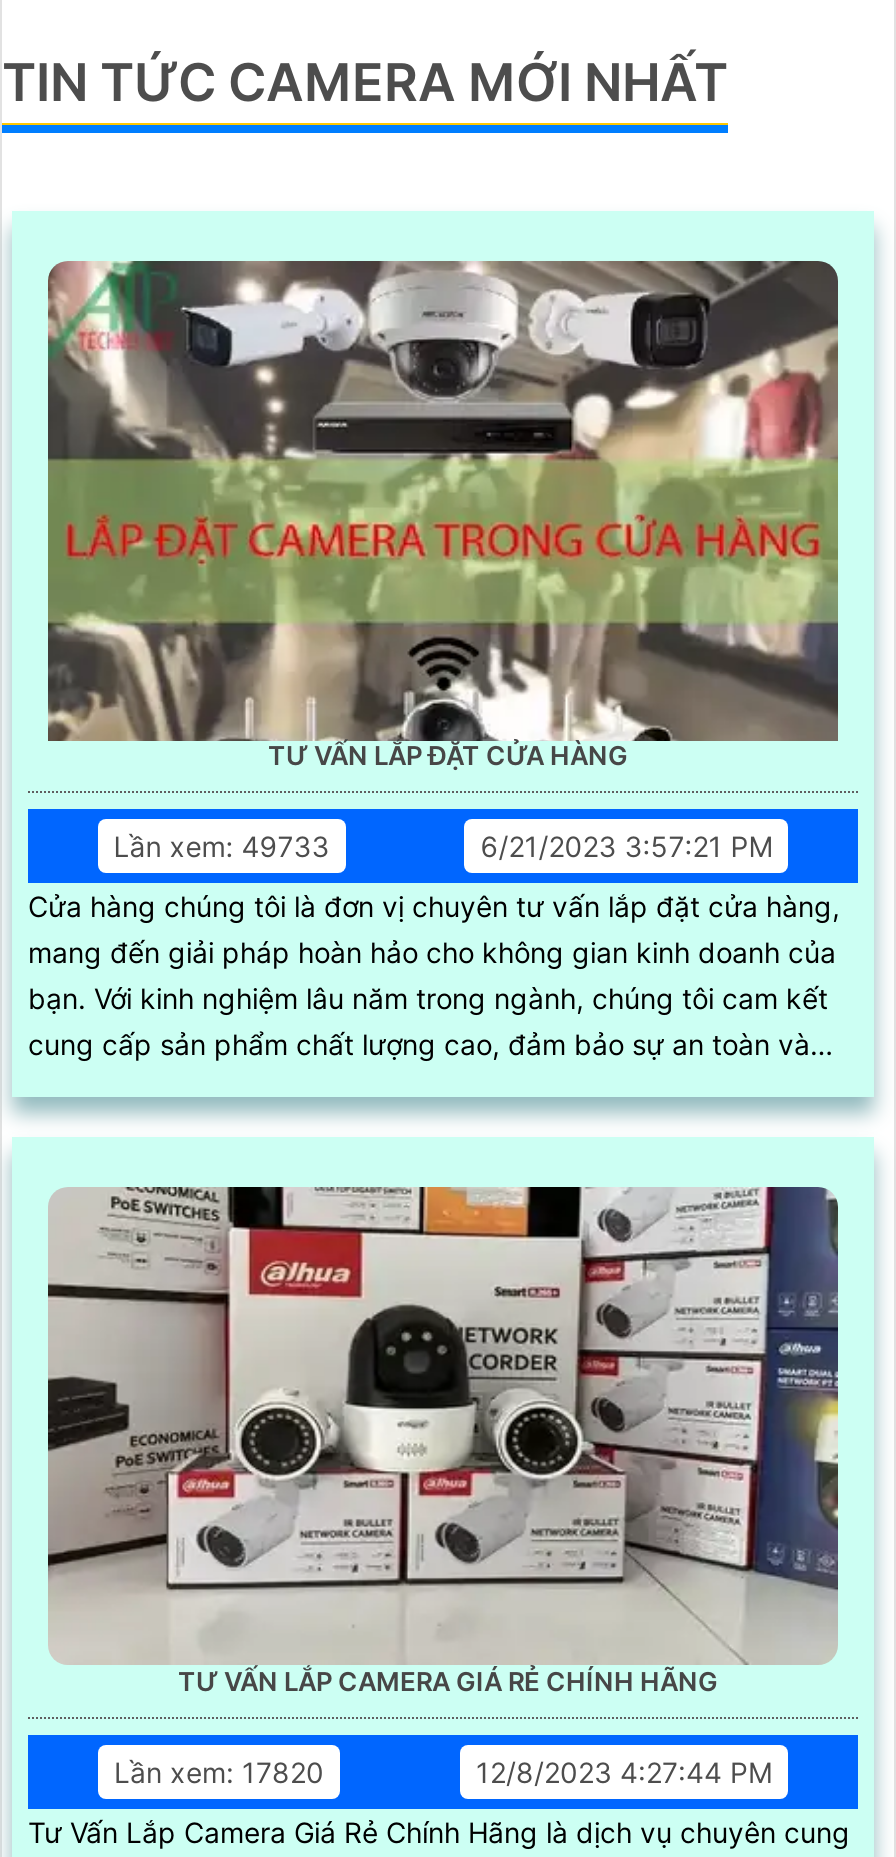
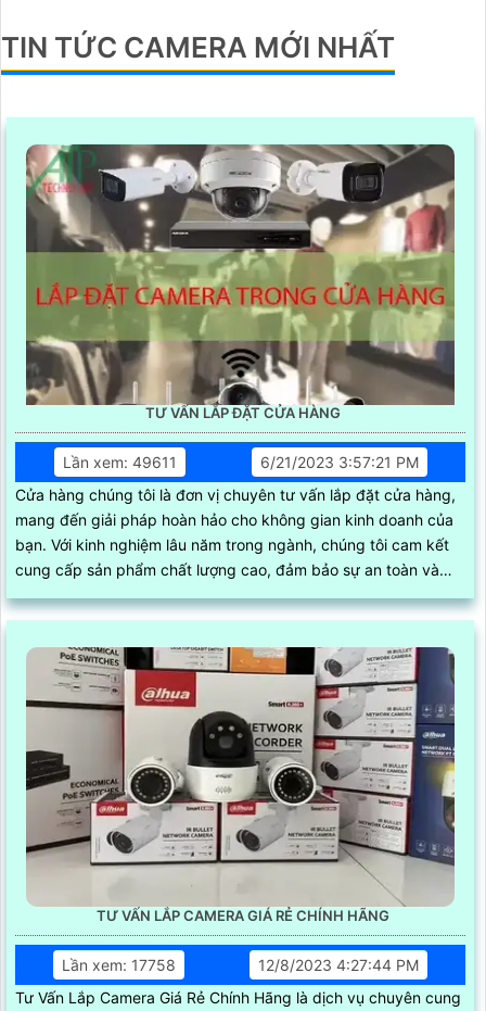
- Lần xem: 49733
+ Lần xem: 49611

- Lần xem: 17820
+ Lần xem: 17758
